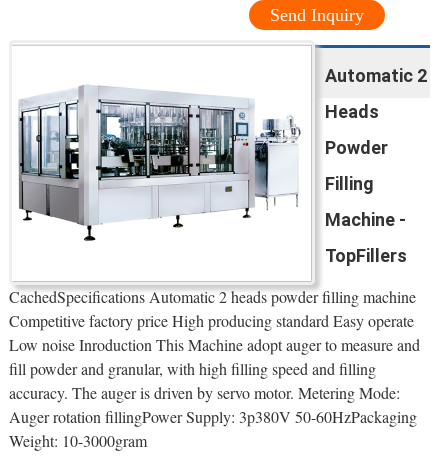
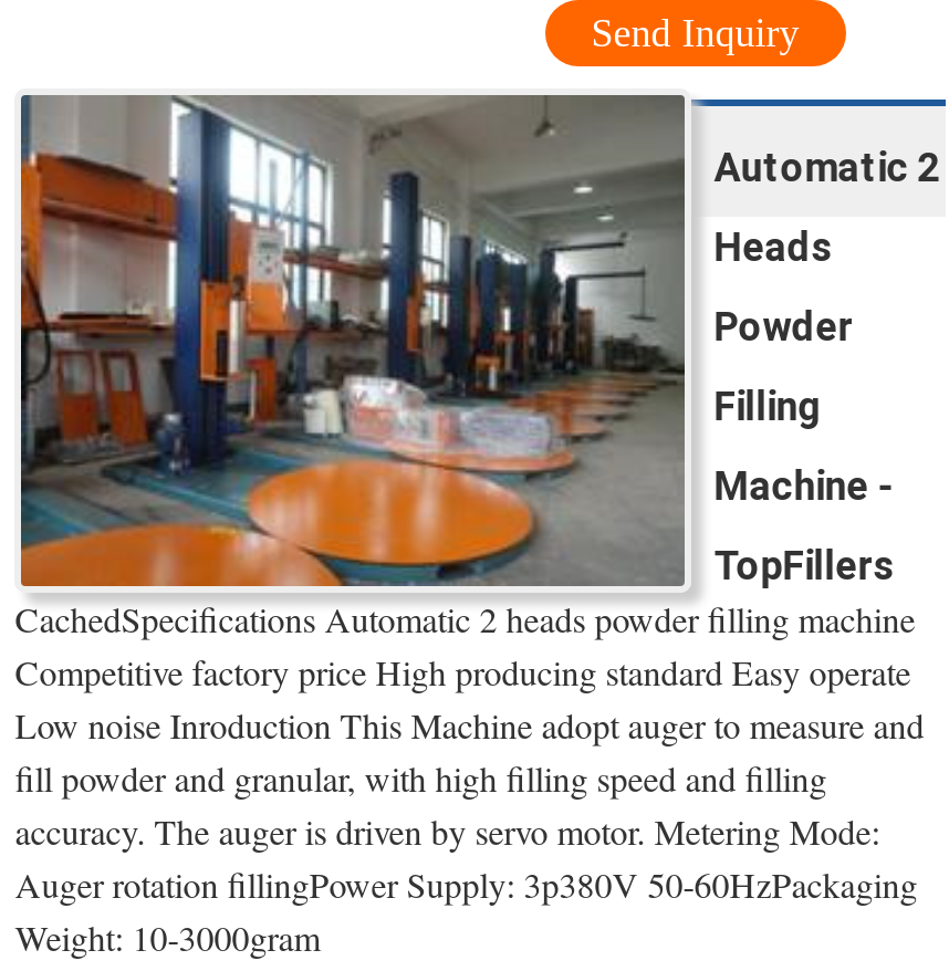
- [image]
+ [image]
